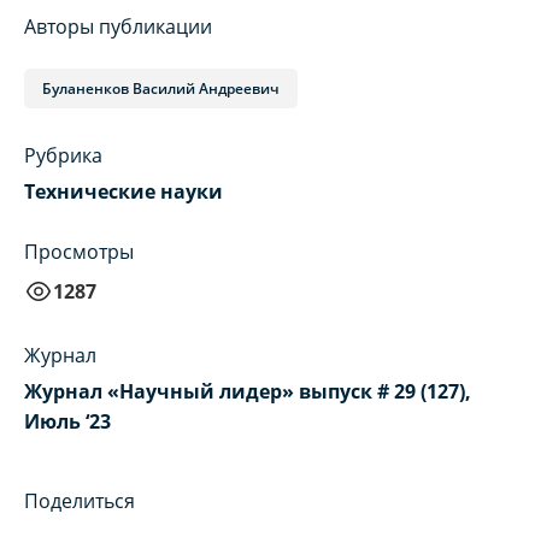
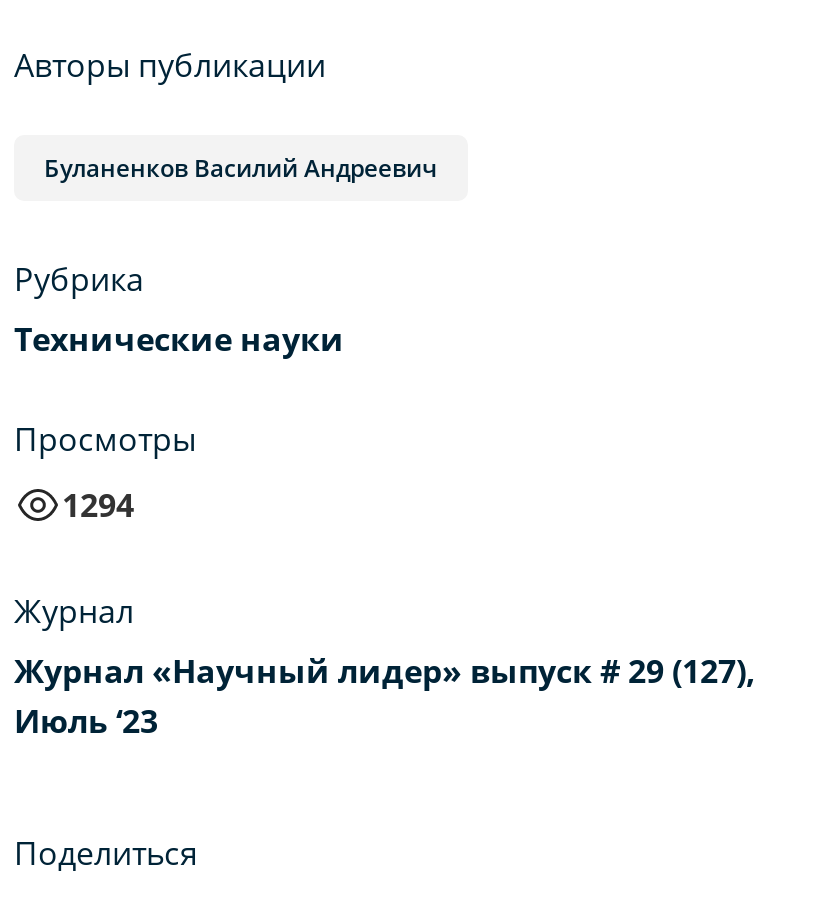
- 1287
+ 1294
